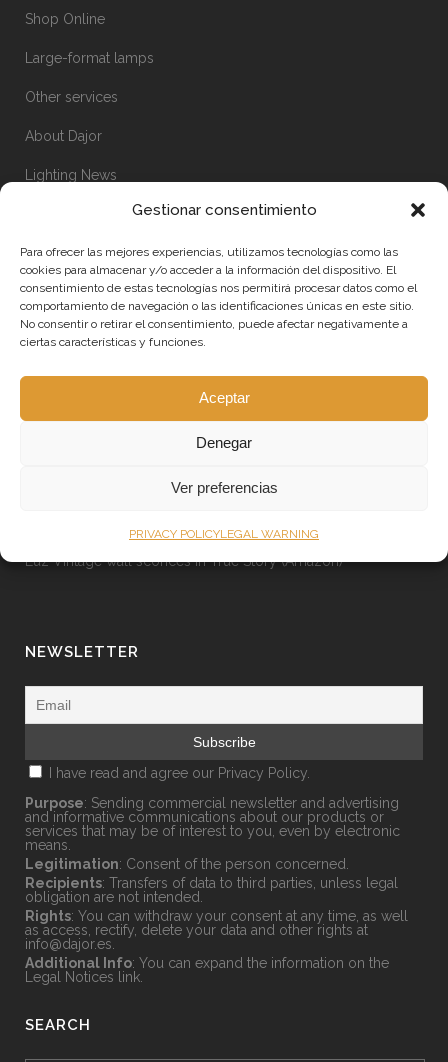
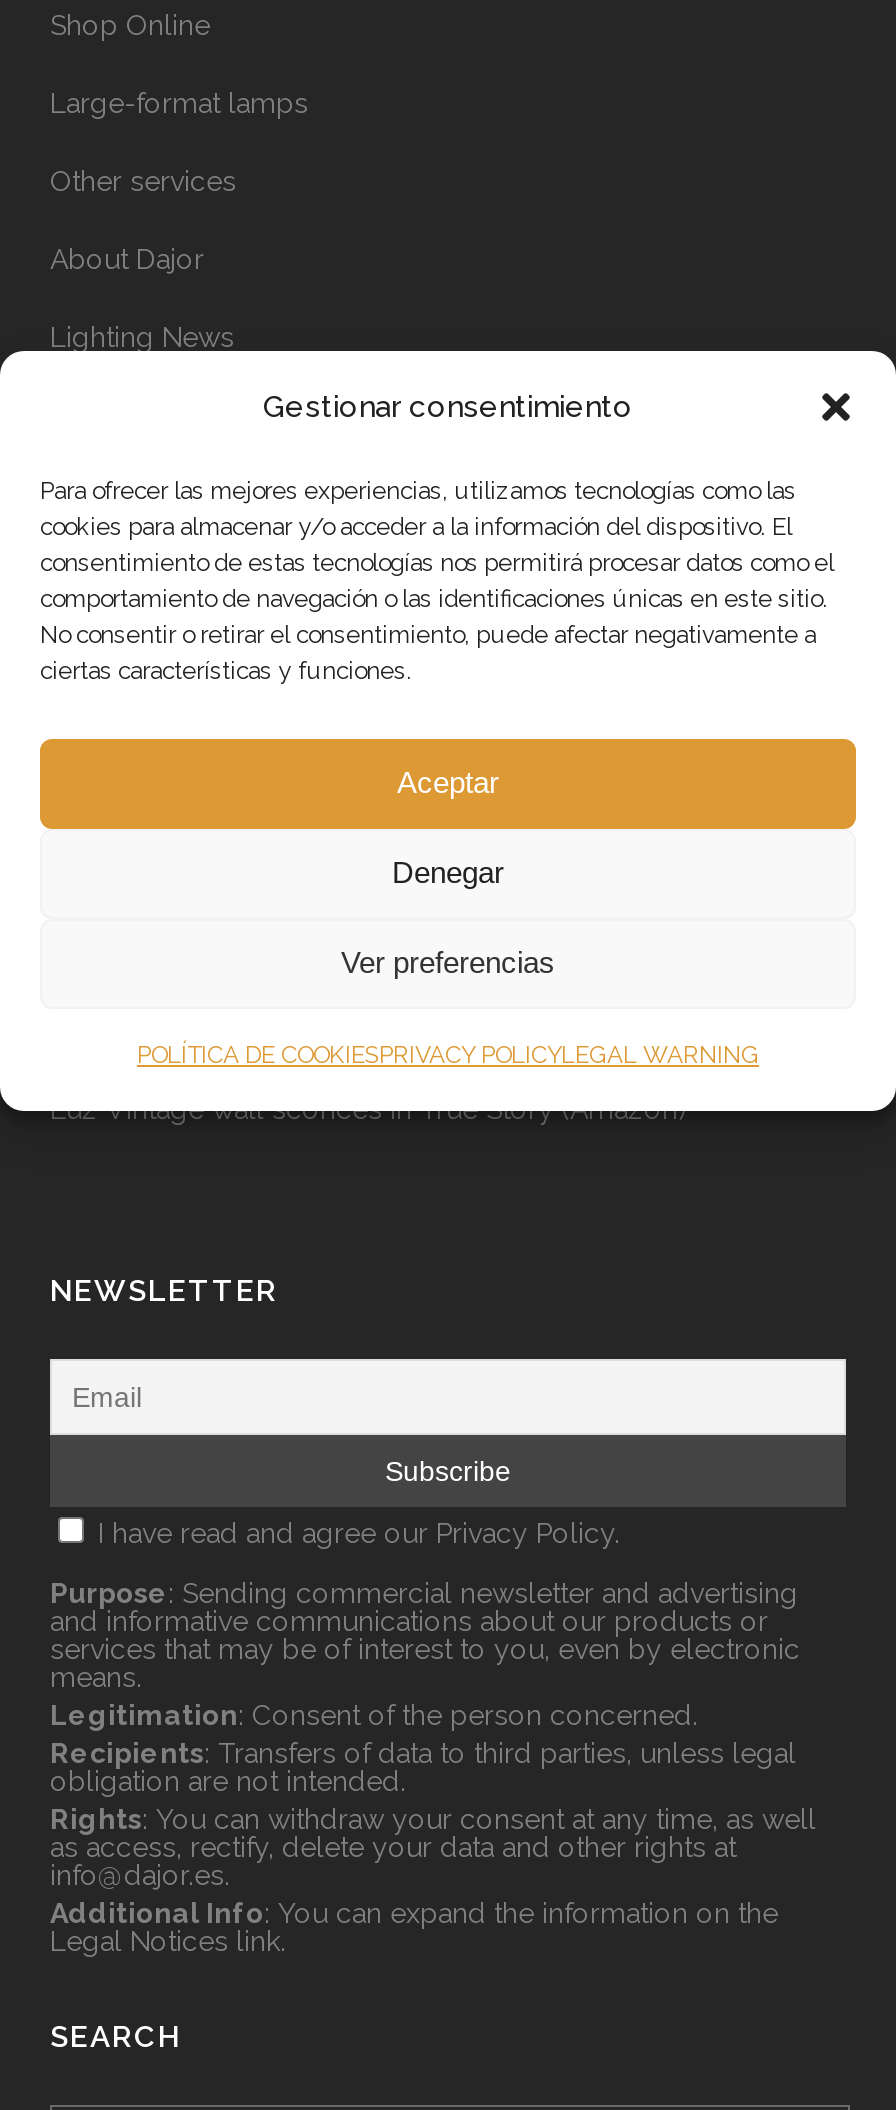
- PRIVACY POLICY LEGAL WARNING
+ POLÍTICA DE COOKIESPRIVACY POLICYLEGAL WARNING
